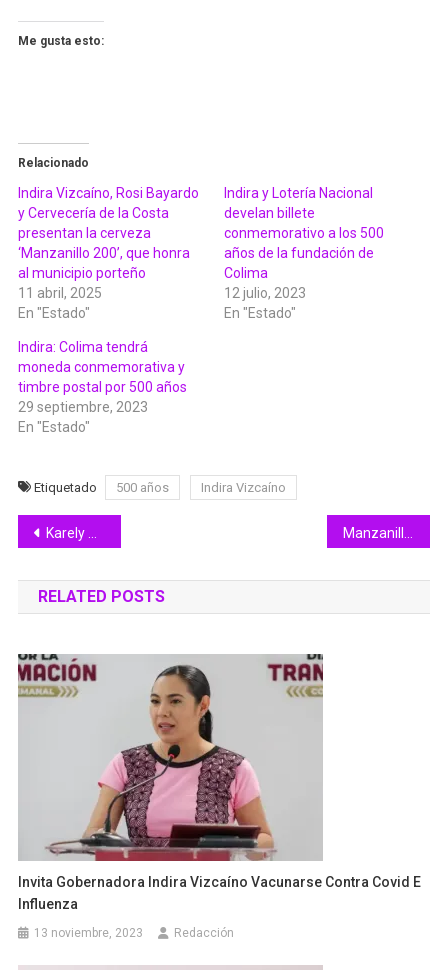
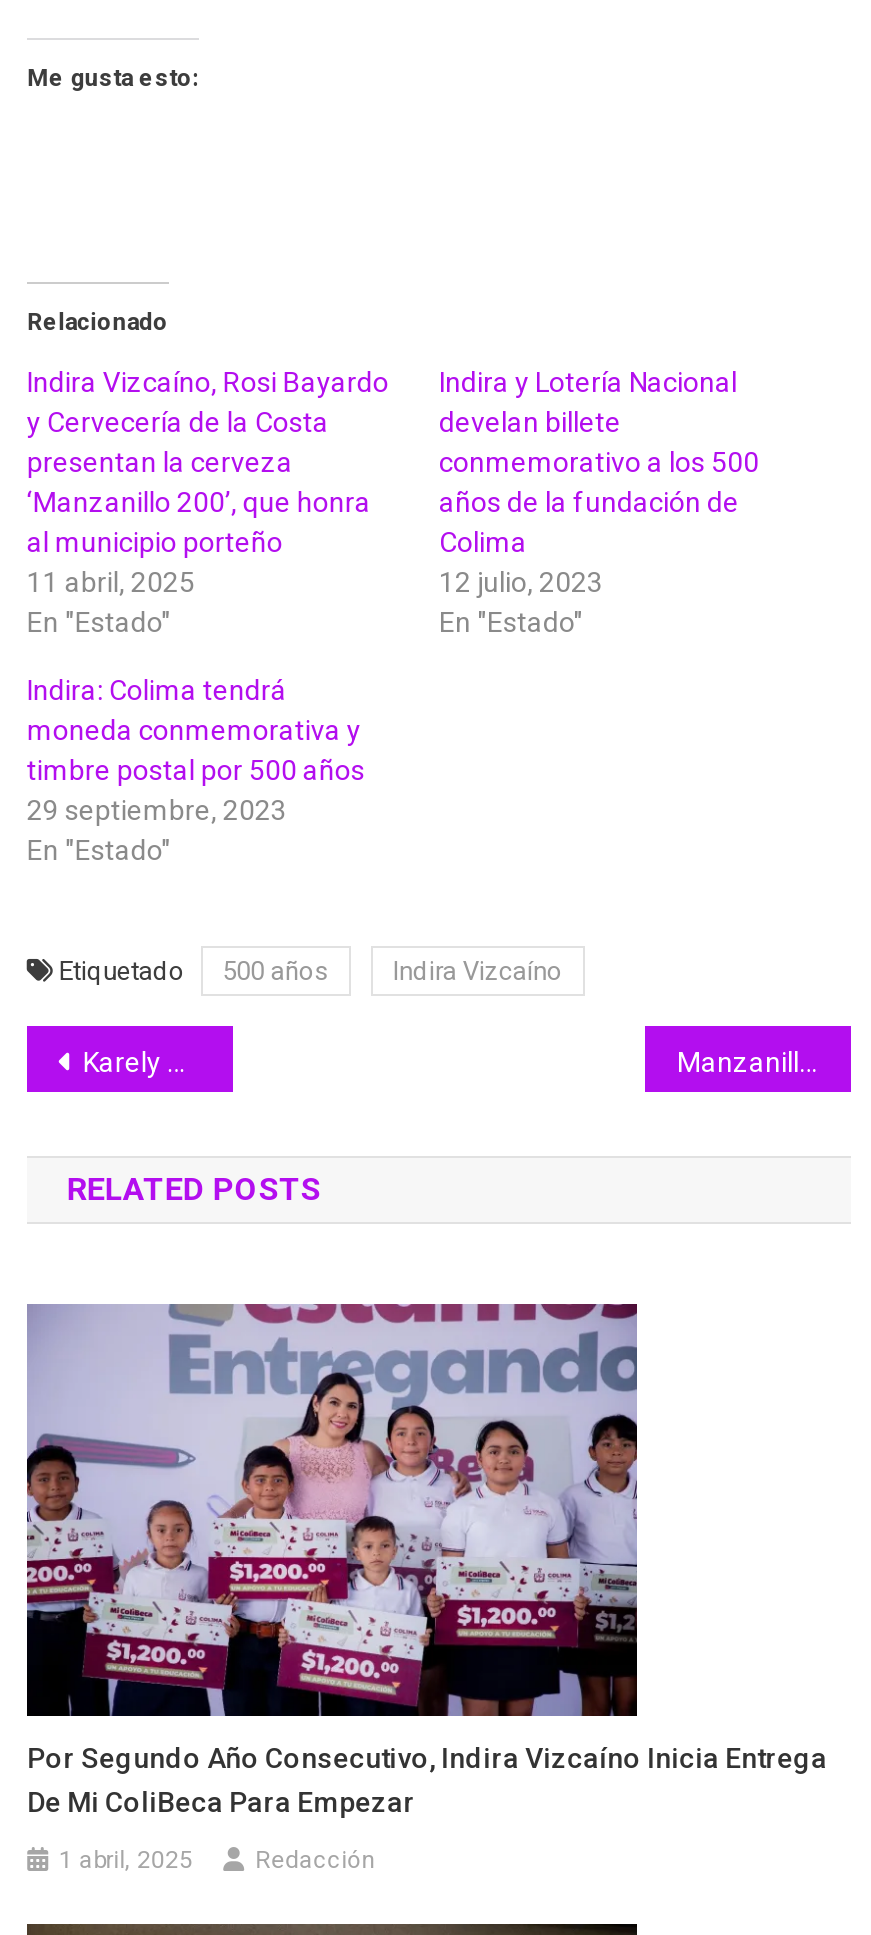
- [image]
- Invita Gobernadora Indira Vizcaíno Vacunarse Contra Covid E
- Influenza
+ [image]
+ Por Segundo Año Consecutivo, Indira Vizcaíno Inicia Entrega
+ De Mi ColiBeca Para Empezar

- 13 noviembre, 2023
+ 1 abril, 2025
